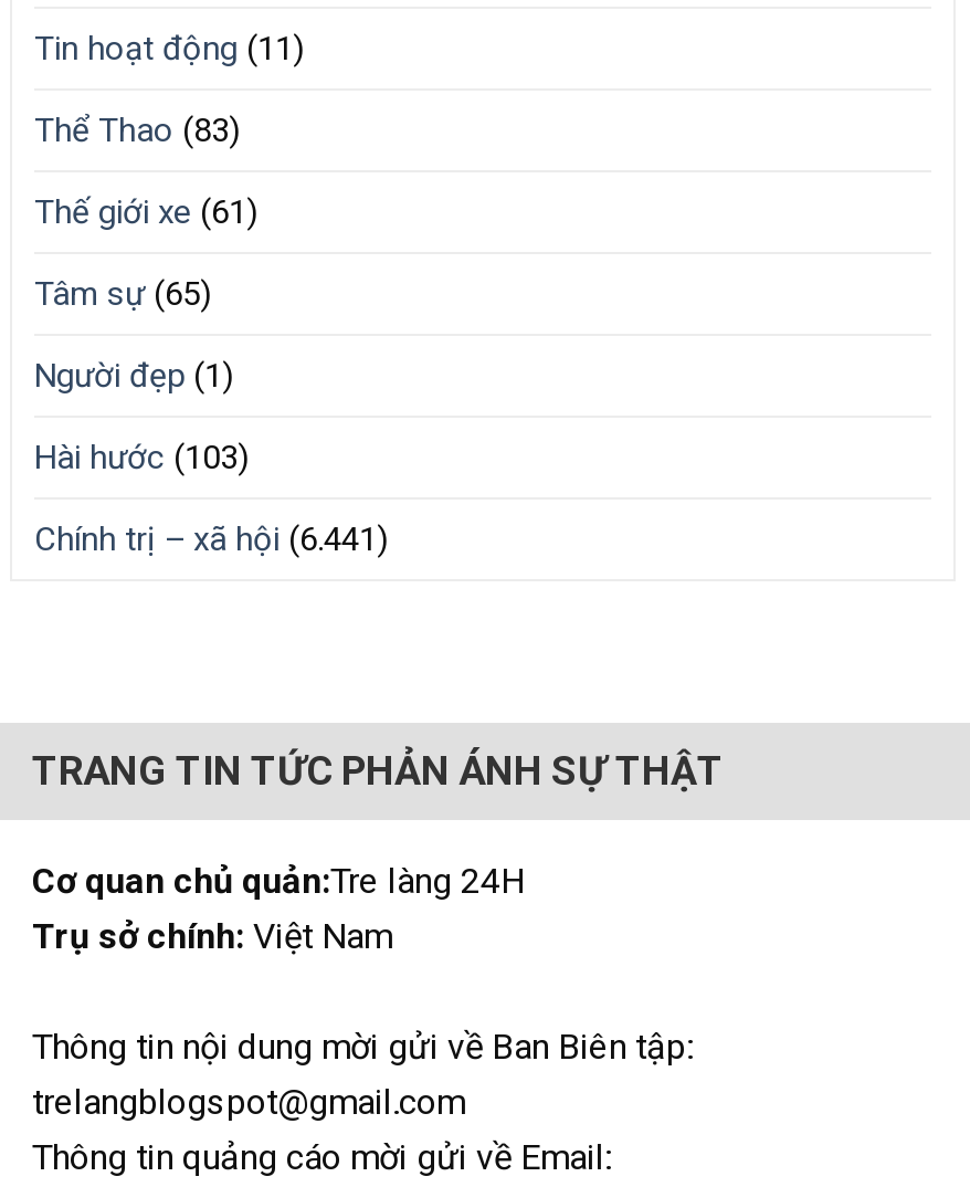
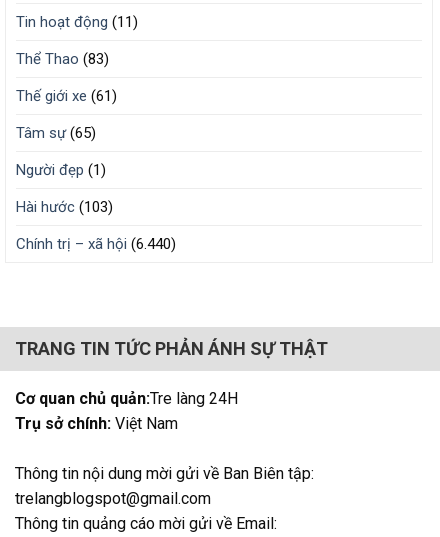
- Chính trị – xã hội (6.441)
+ Chính trị – xã hội (6.440)
